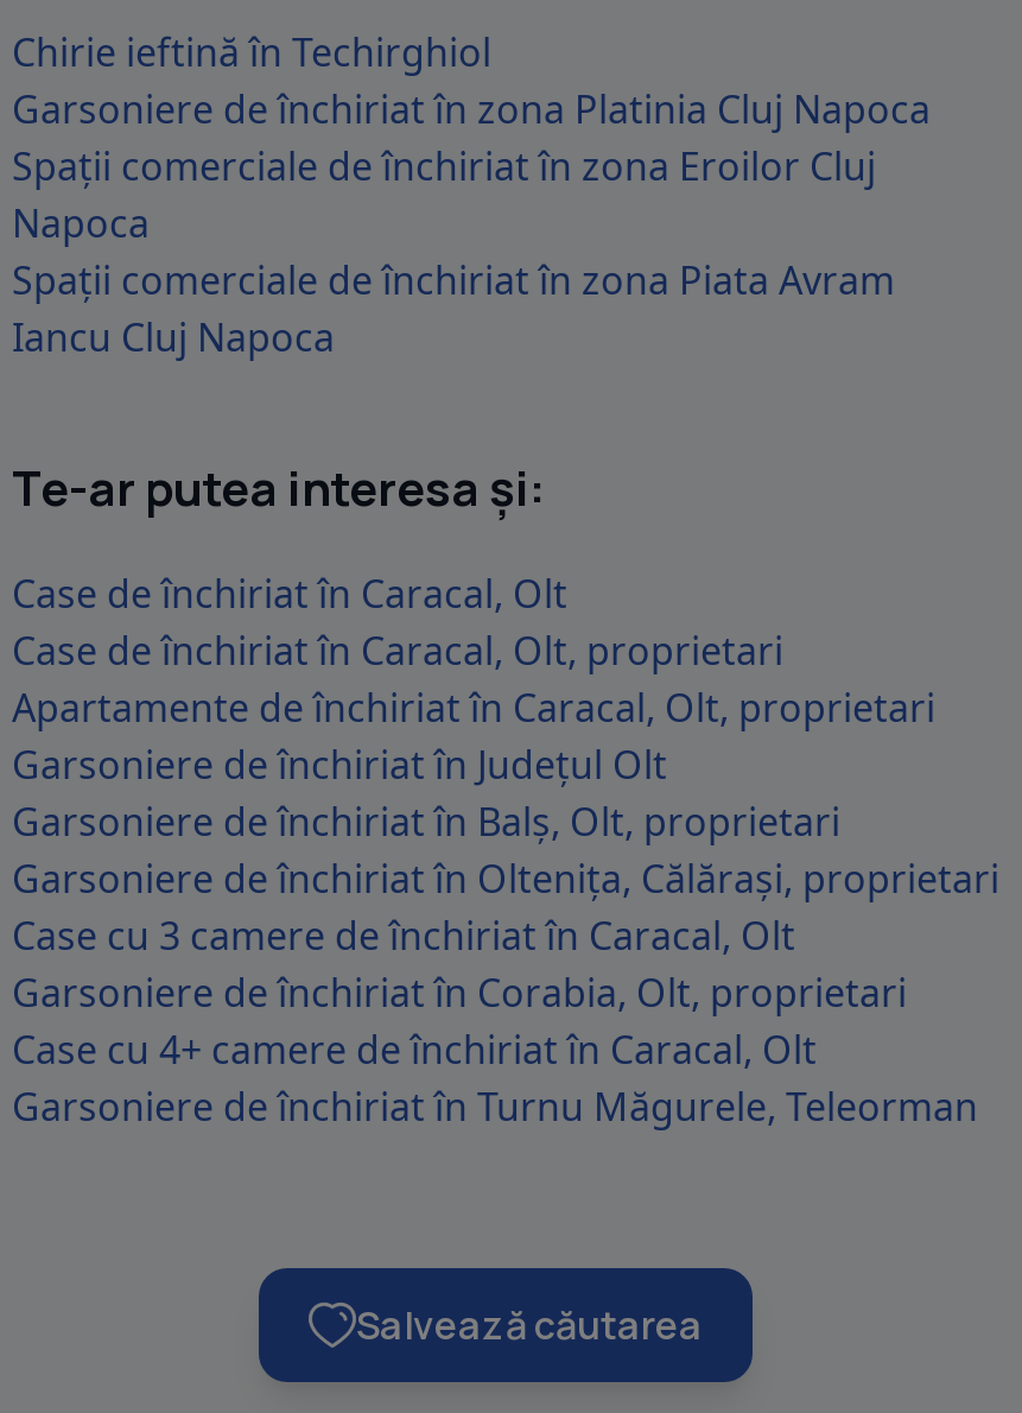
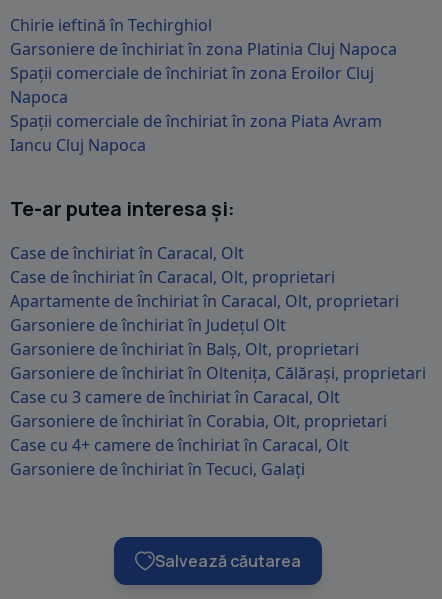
- Garsoniere de închiriat în Turnu Măgurele, Teleorman
+ Garsoniere de închiriat în Tecuci, Galați
